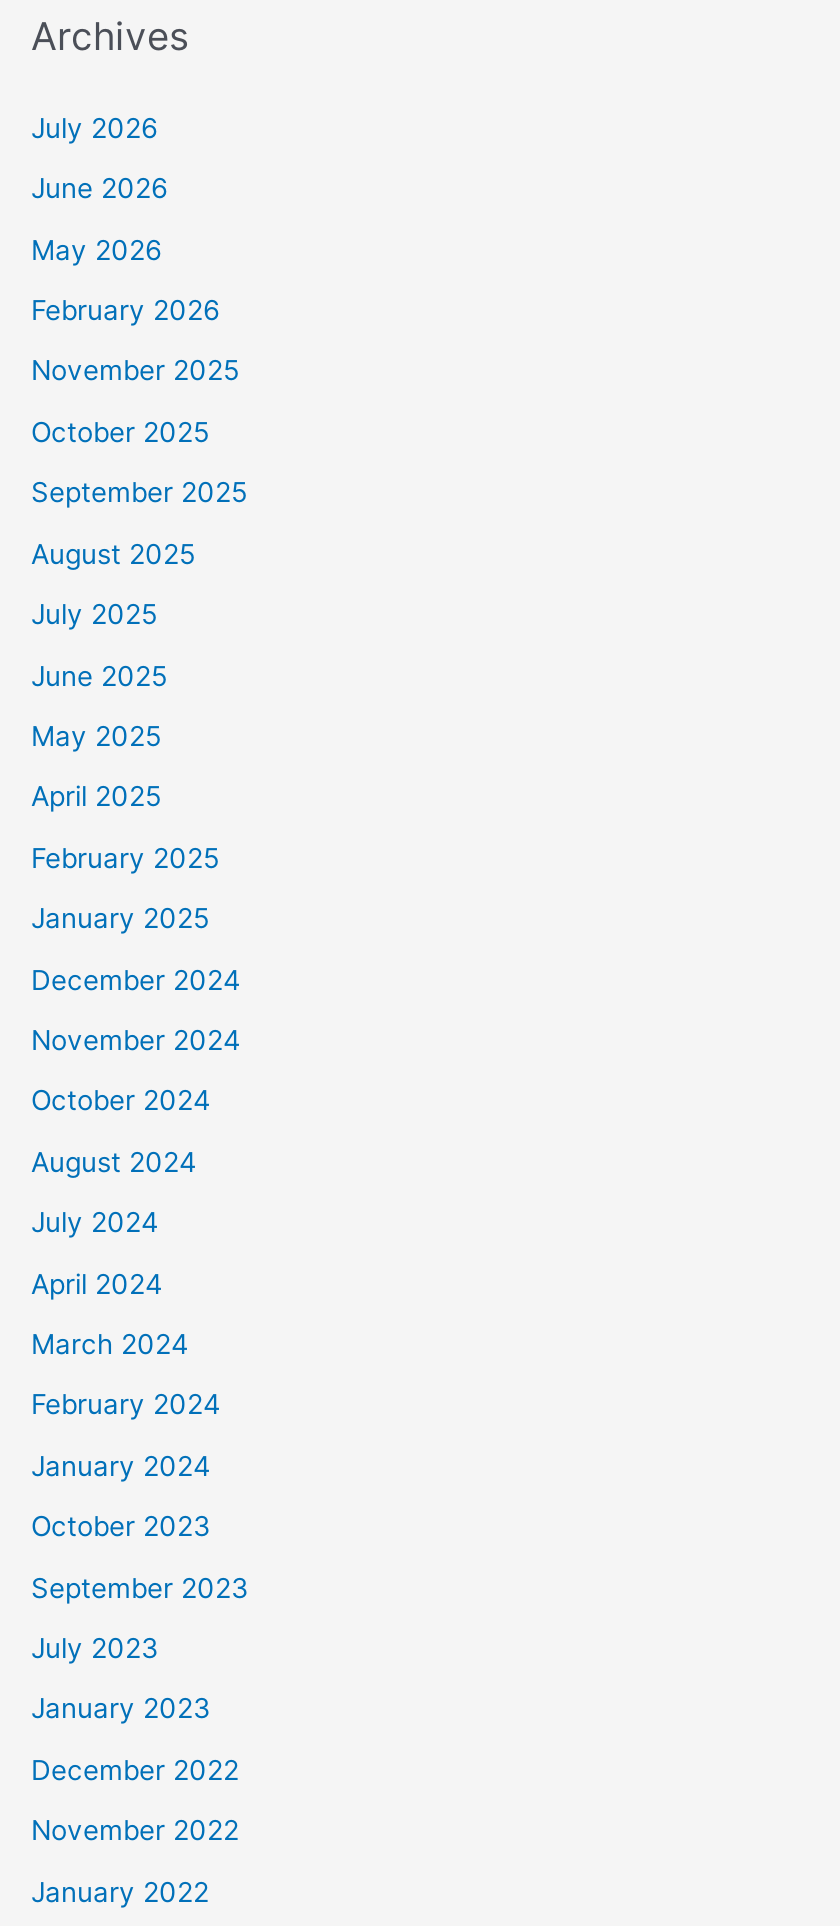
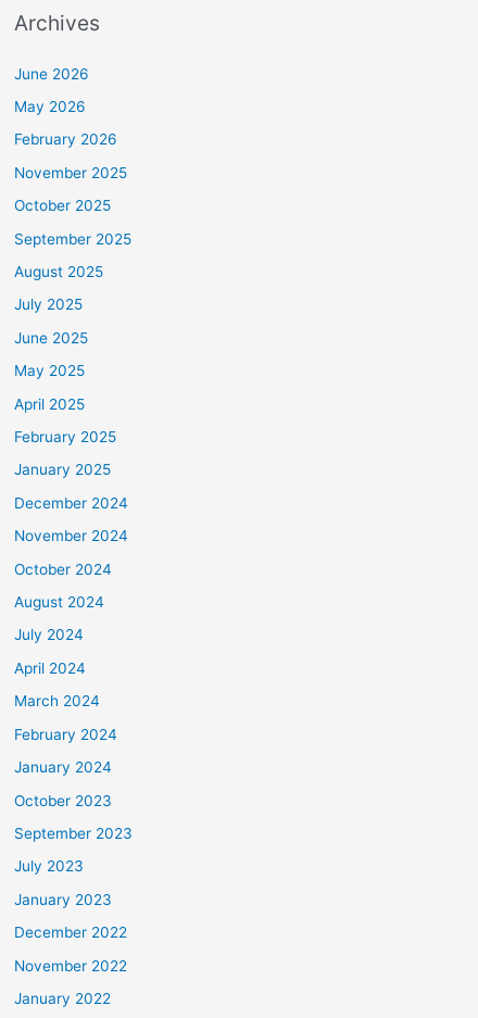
- July 2026
